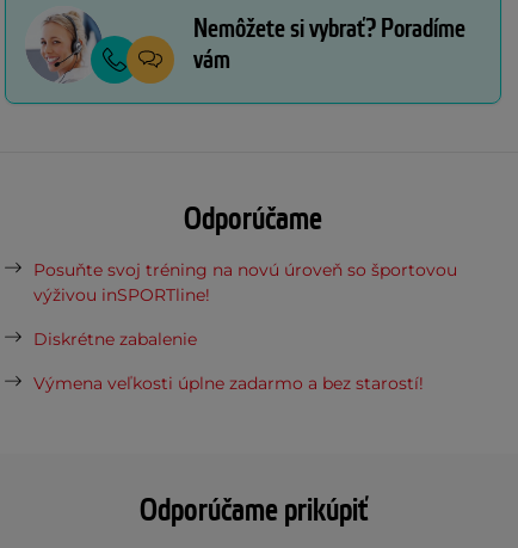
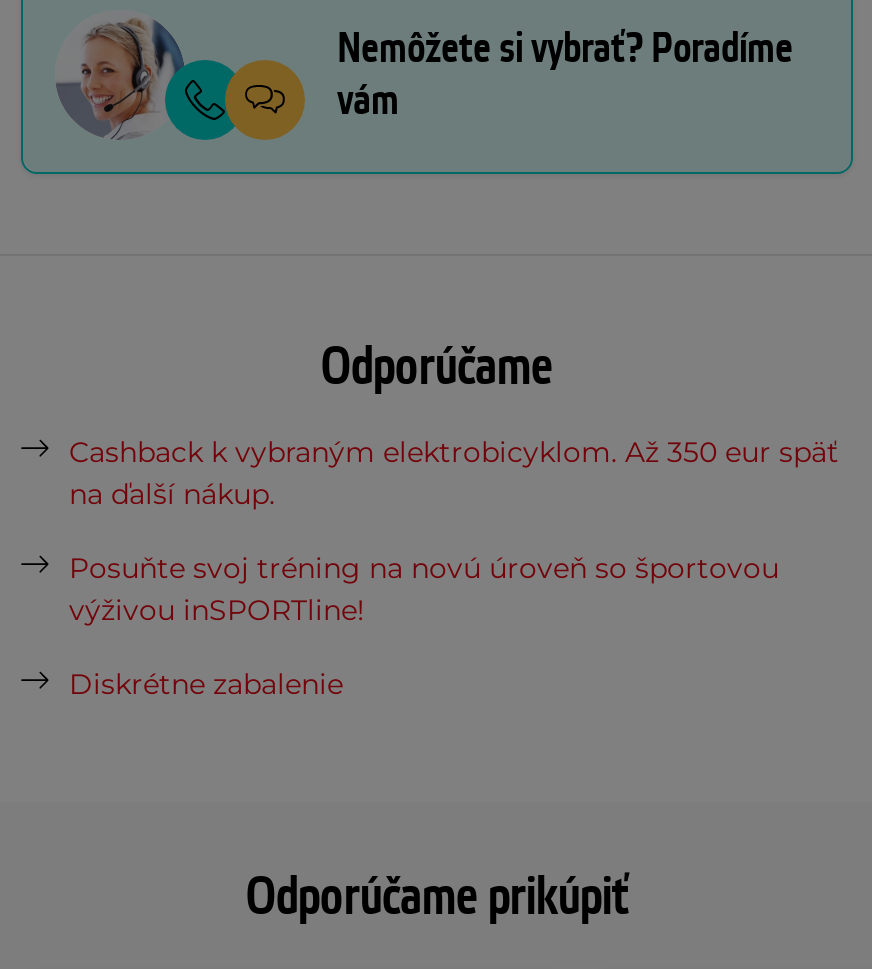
+ Cashback k vybraným elektrobicyklom. Až 350 eur späť
+ na ďalší nákup.

moved down: Posuňte svoj tréning na novú úroveň so športovou | výživou inSPORTline! | Diskrétne zabalenie

- Výmena veľkosti úplne zadarmo a bez starostí!
